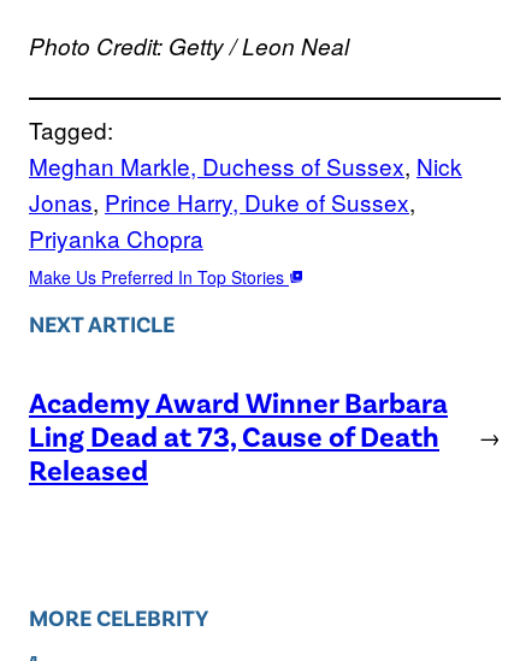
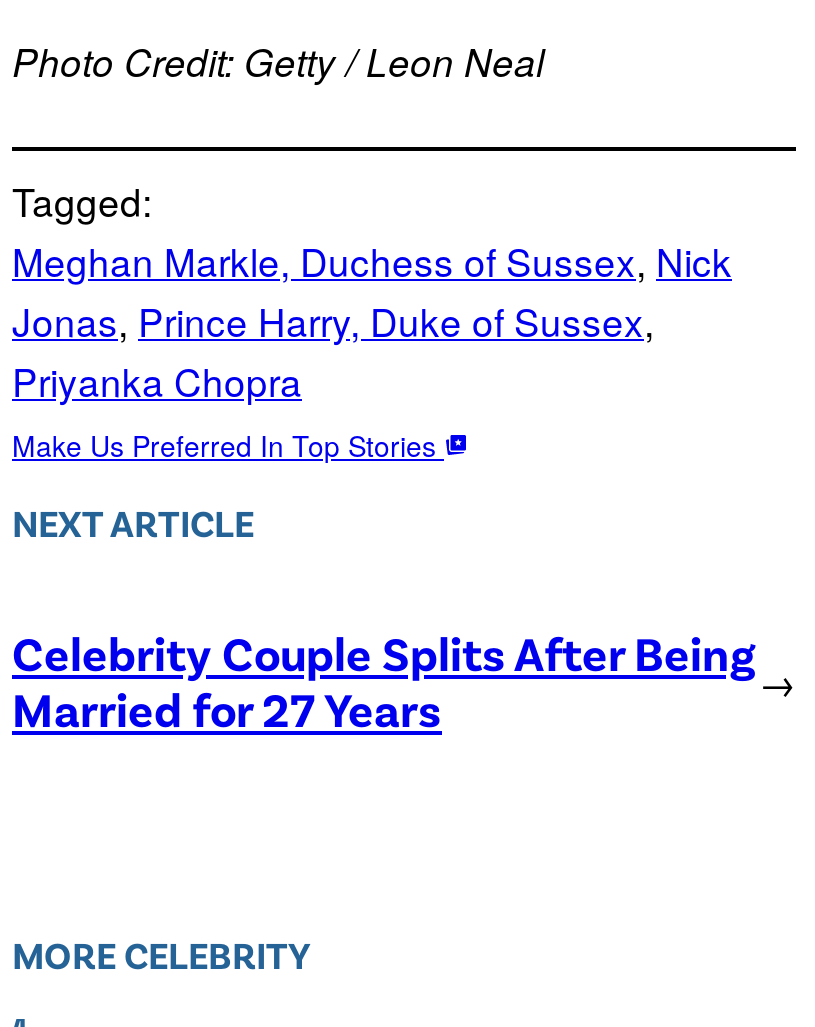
- Academy Award Winner Barbara
- Ling Dead at 73, Cause of Death
- Released
+ Celebrity Couple Splits After Being
+ Married for 27 Years
